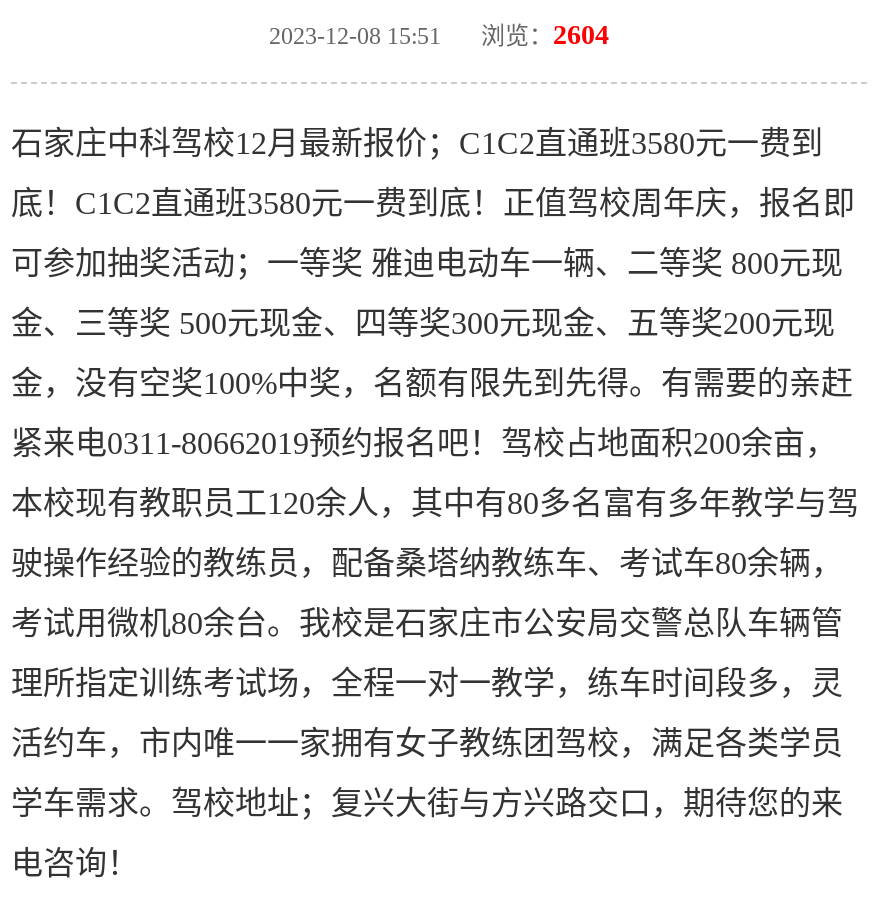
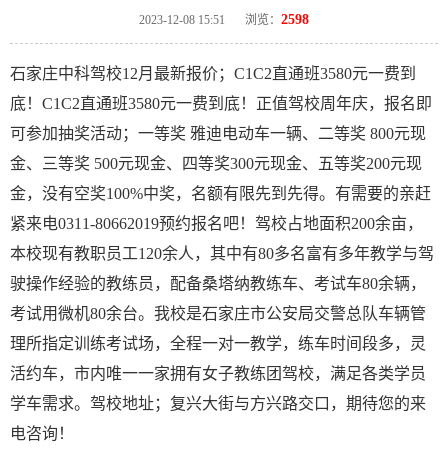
- 2023-12-08 15:51 浏览：2604
+ 2023-12-08 15:51 浏览：2598
